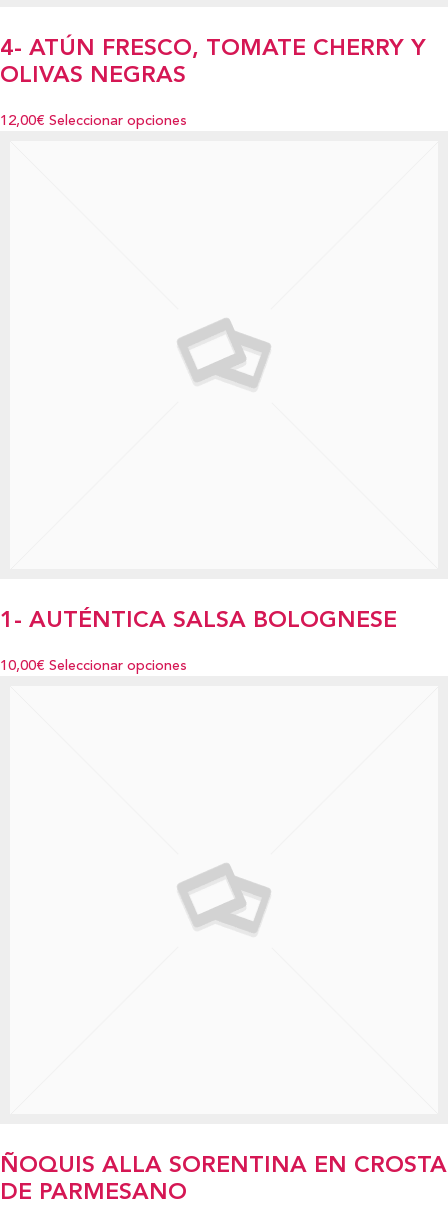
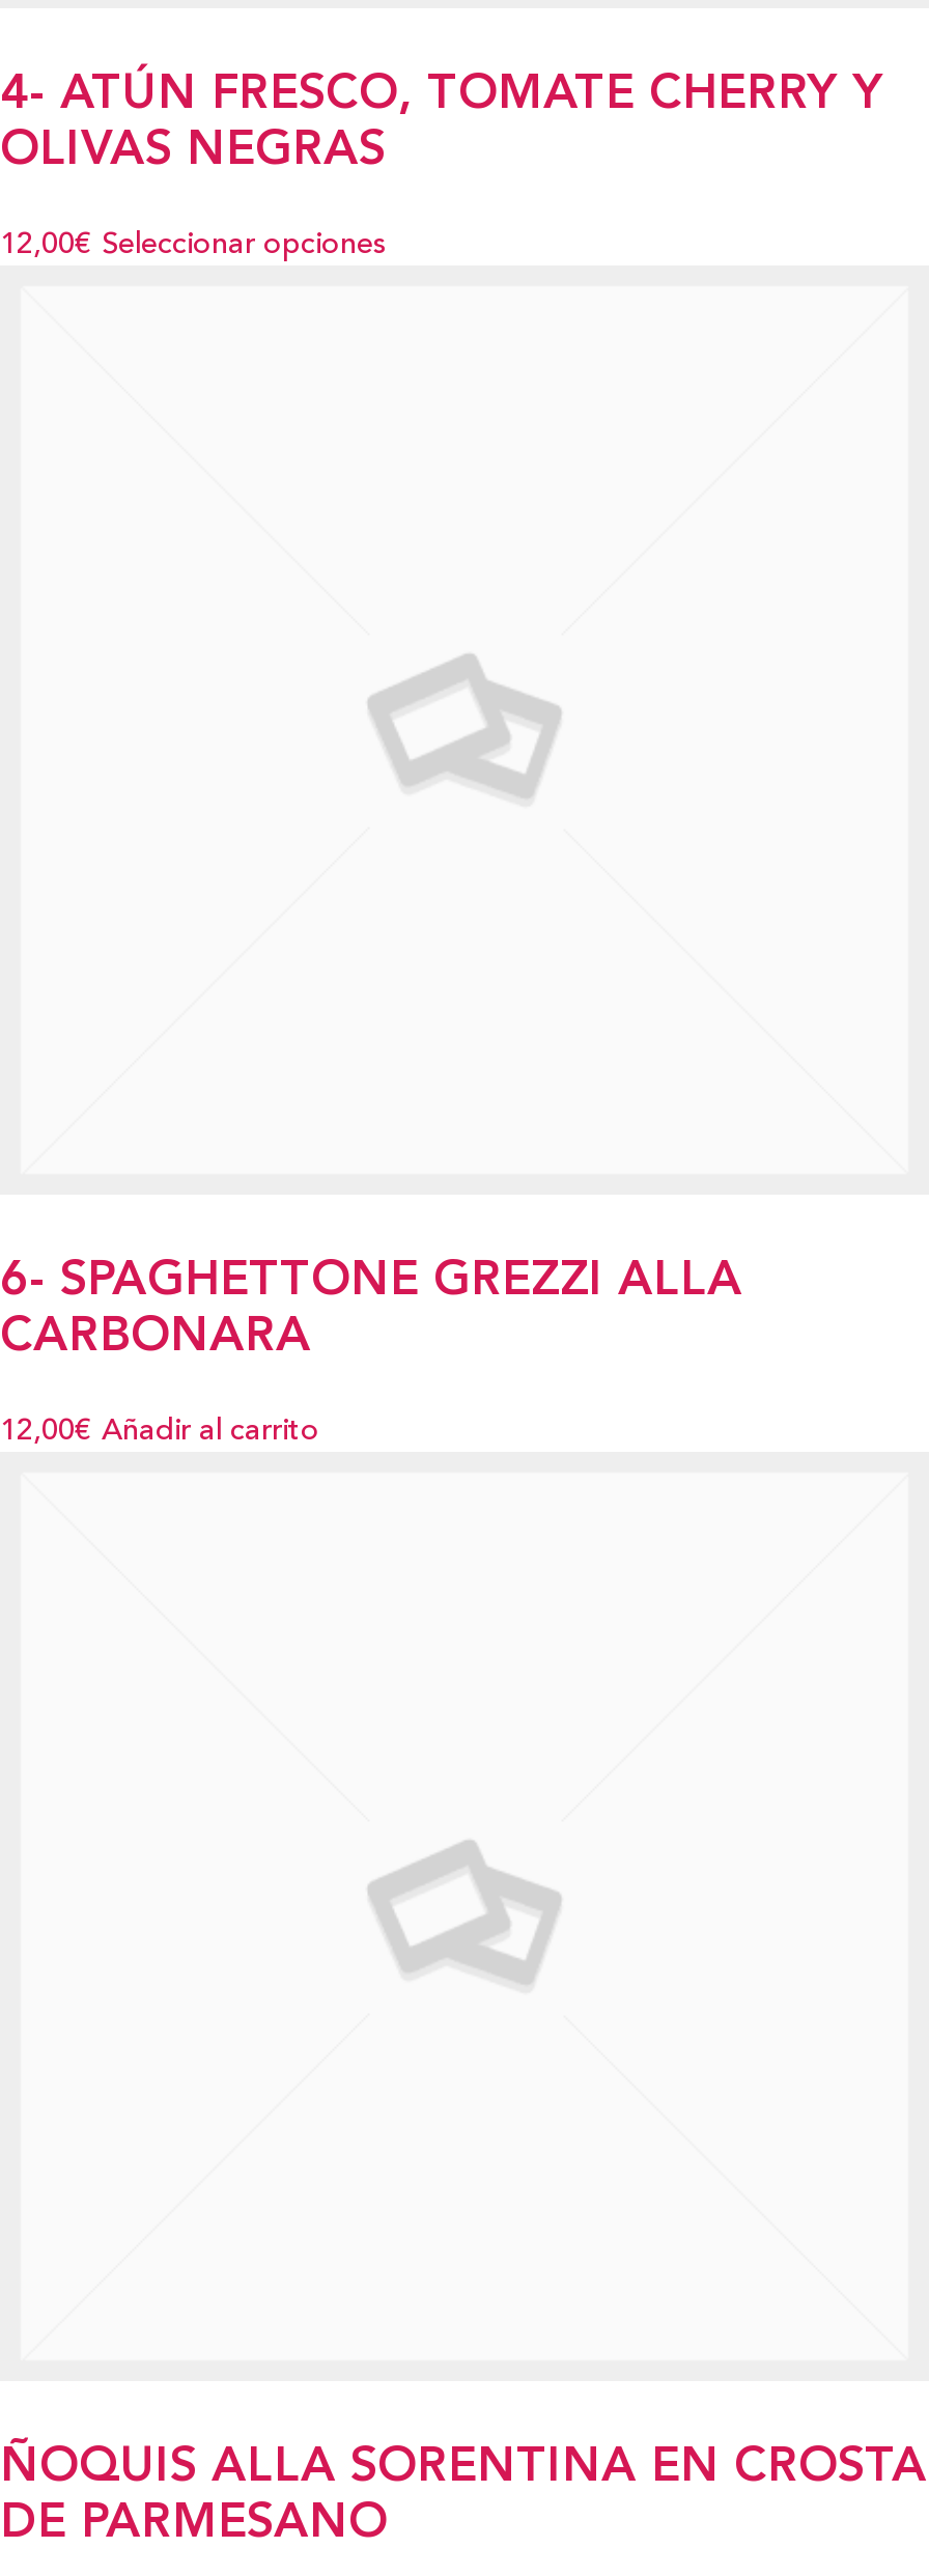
- 1- AUTÉNTICA SALSA BOLOGNESE
+ 6- SPAGHETTONE GREZZI ALLA
+ CARBONARA

- 10,00€ Seleccionar opciones
+ 12,00€ Añadir al carrito
